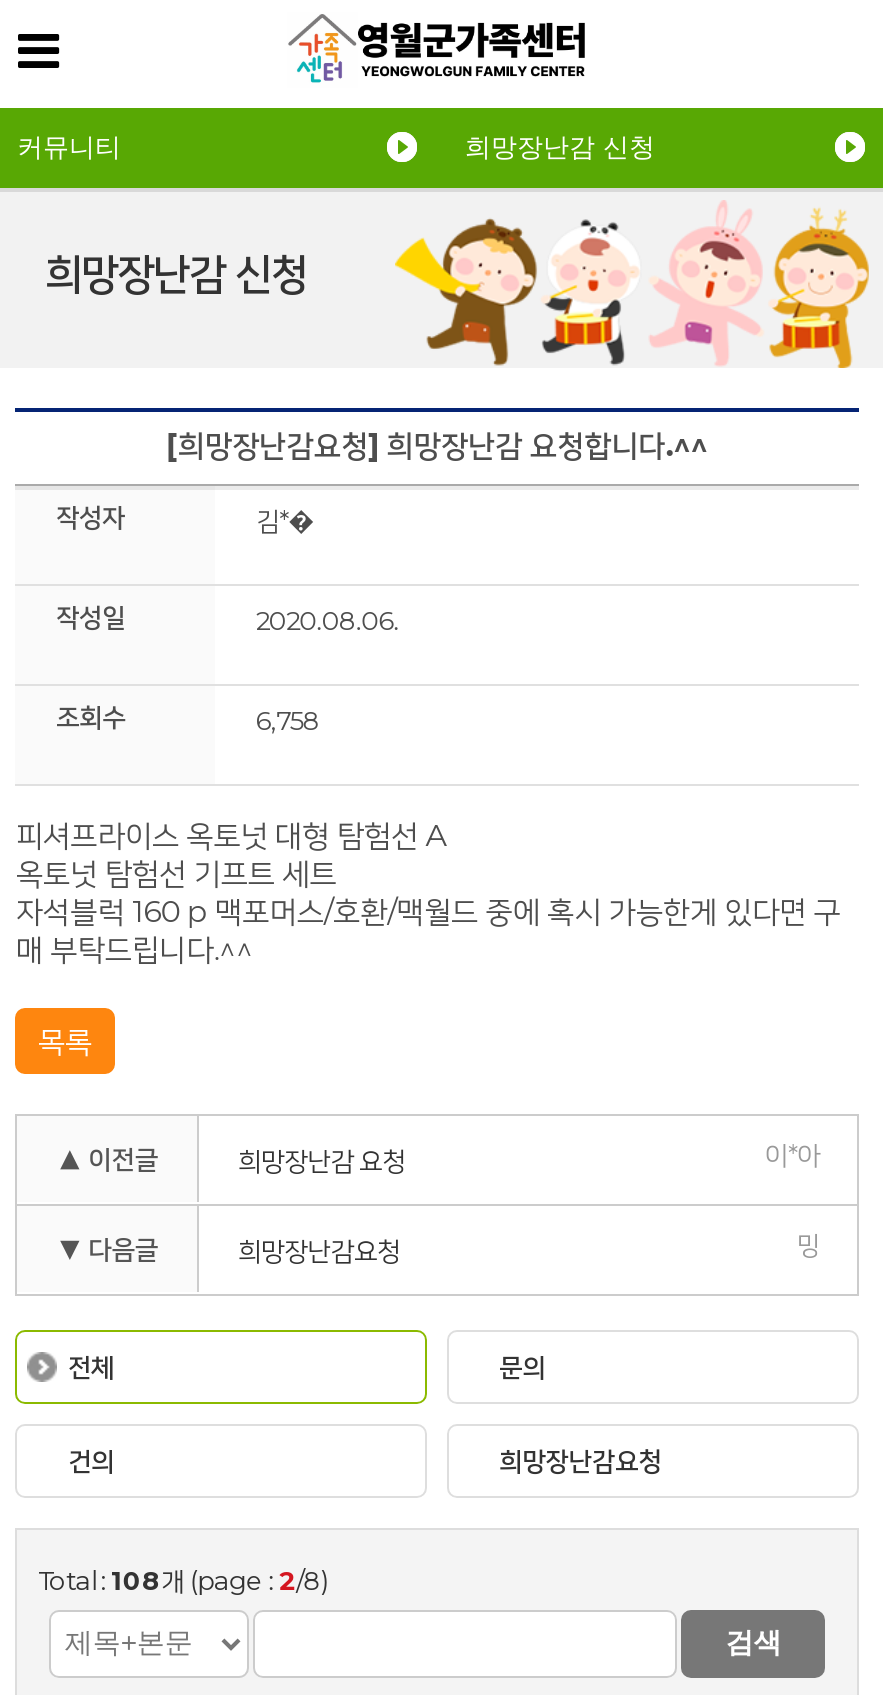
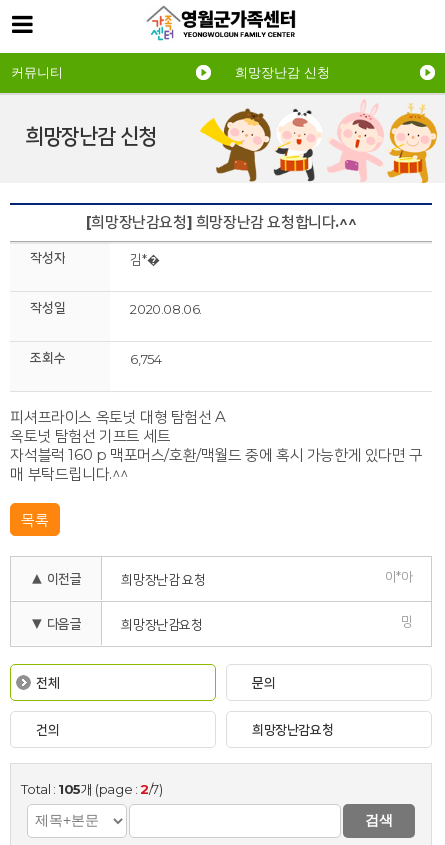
- 6,758
+ 6,754

- Total : 108개 (page : 2/8)
+ Total : 105개 (page : 2/7)
